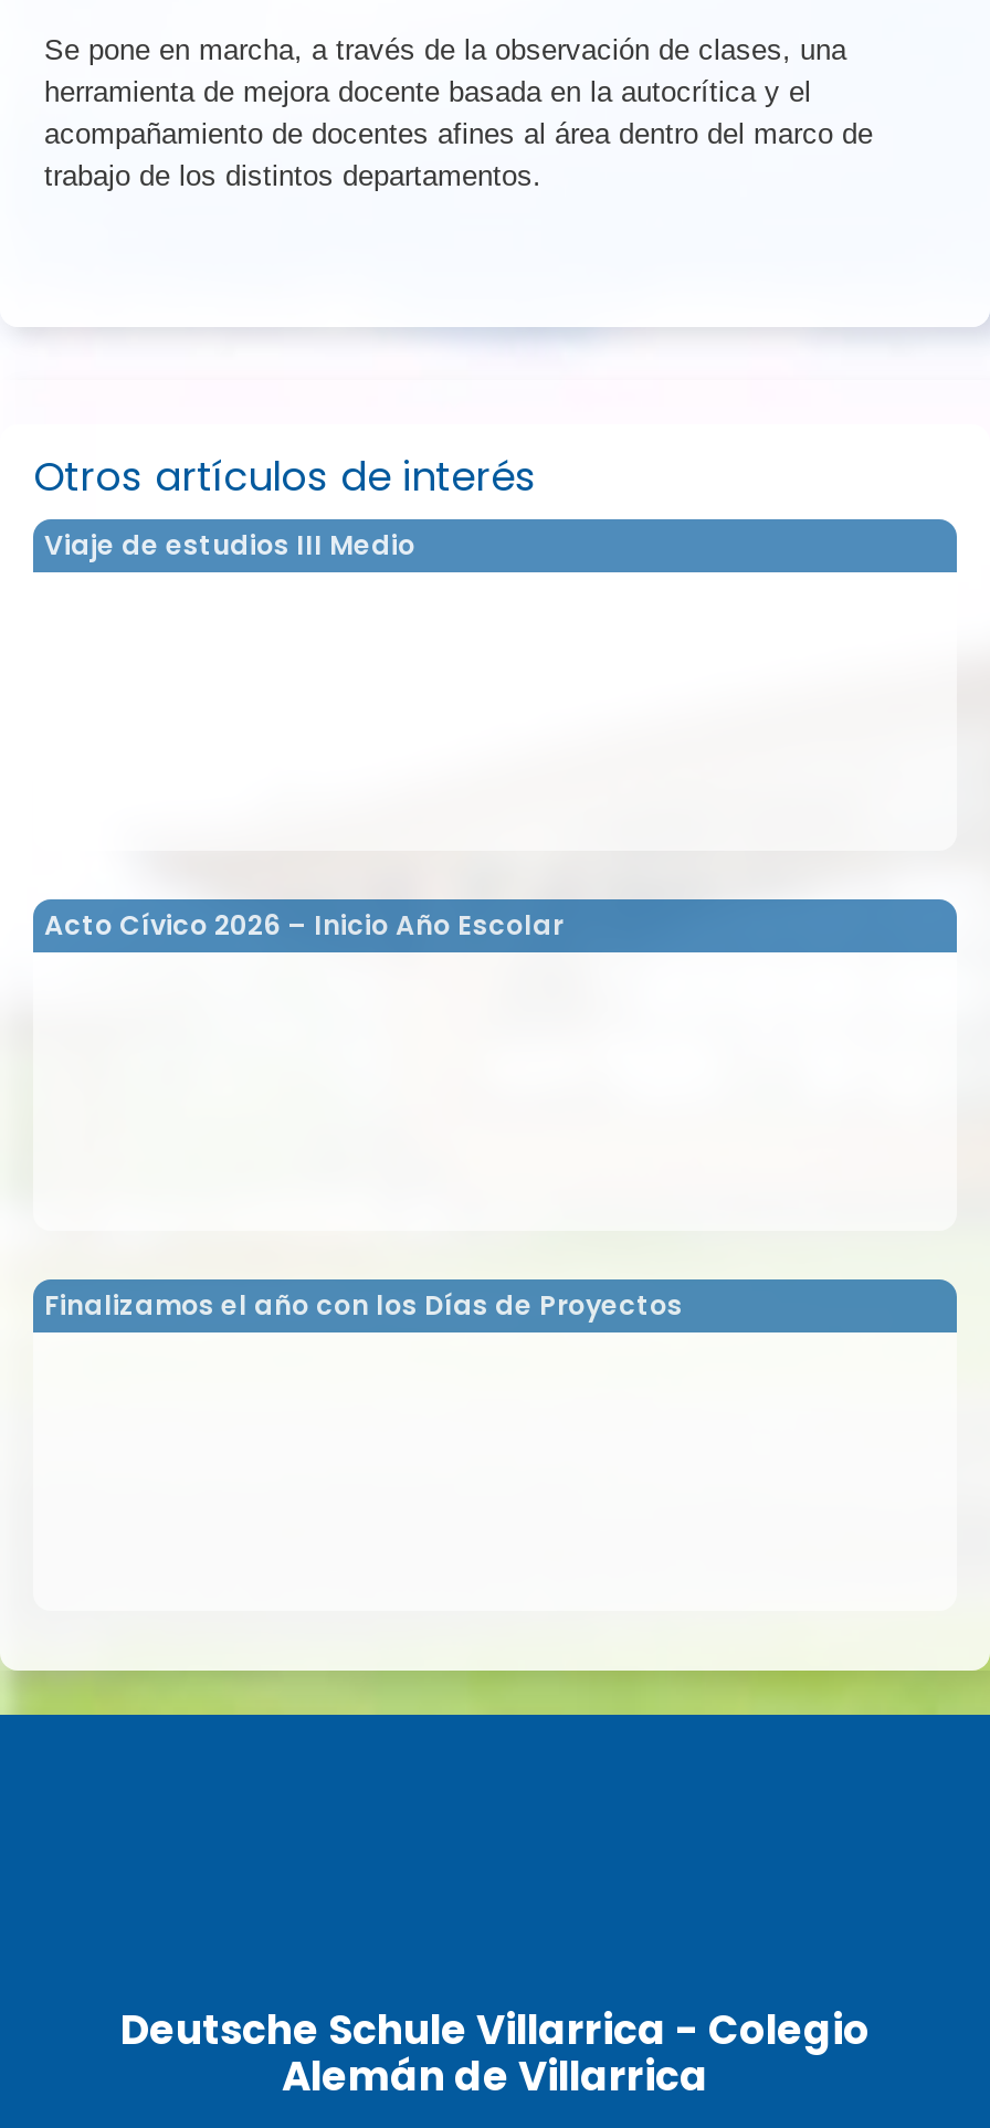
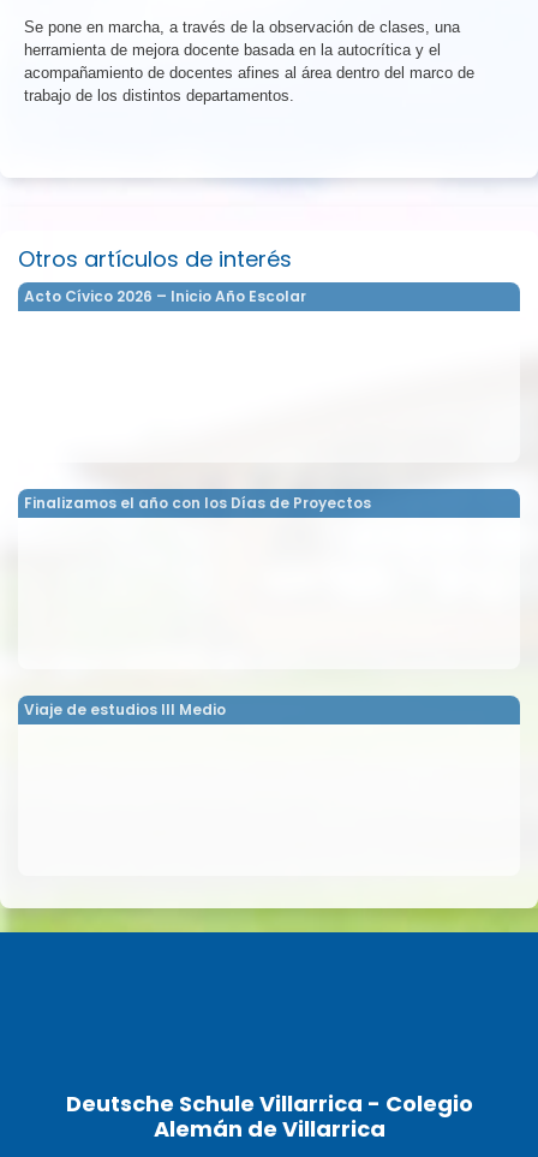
moved down: Viaje de estudios III Medio

moved up: Acto Cívico 2026 – Inicio Año Escolar | Finalizamos el año con los Días de Proyectos
